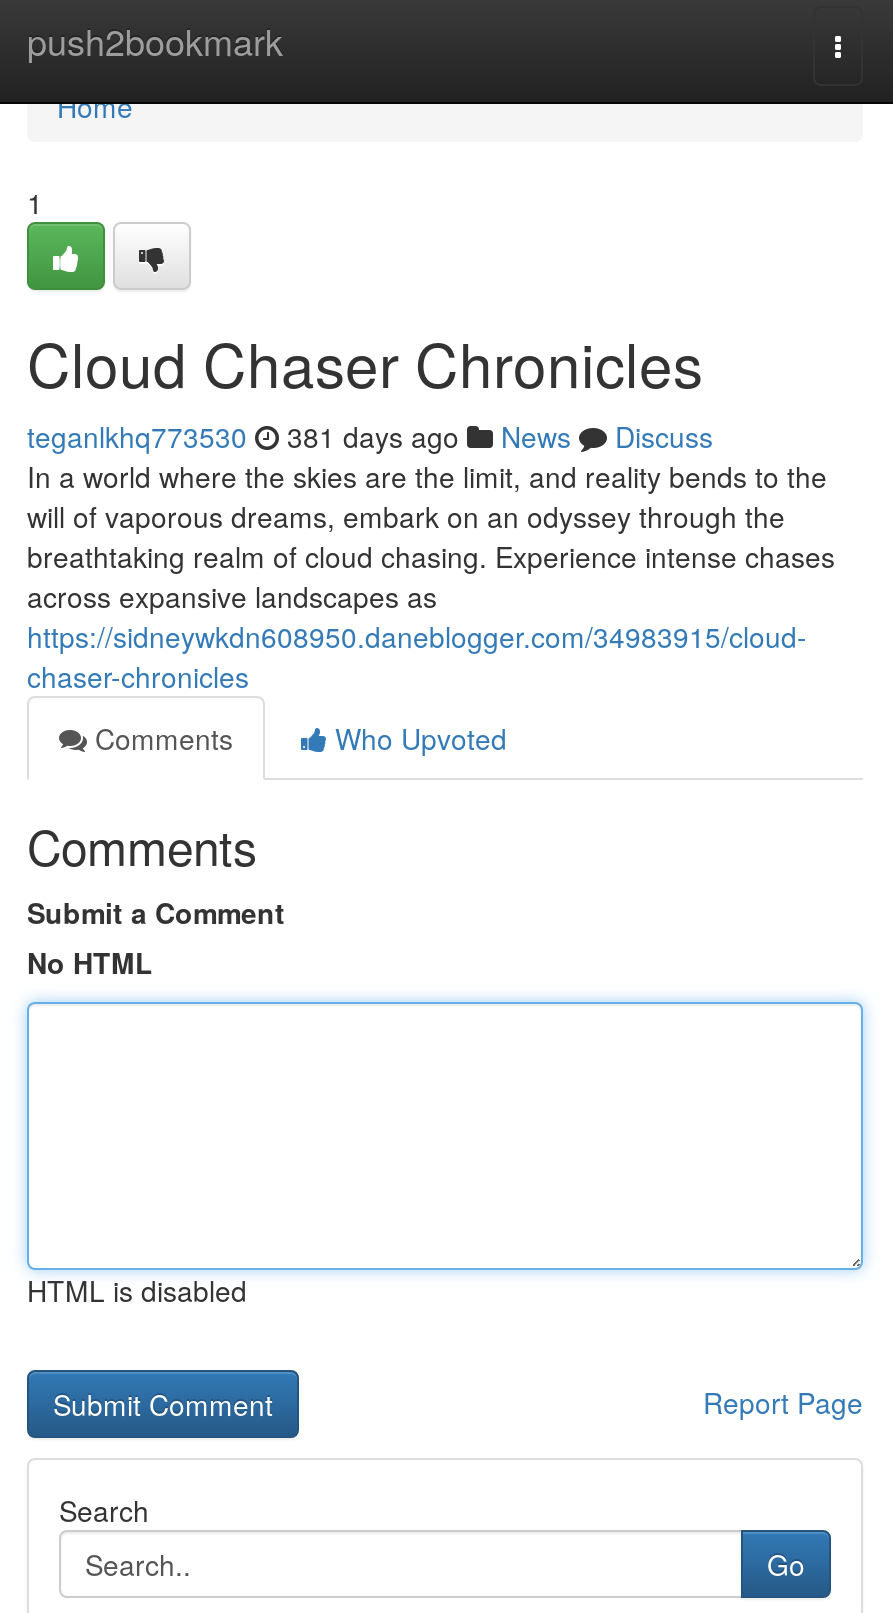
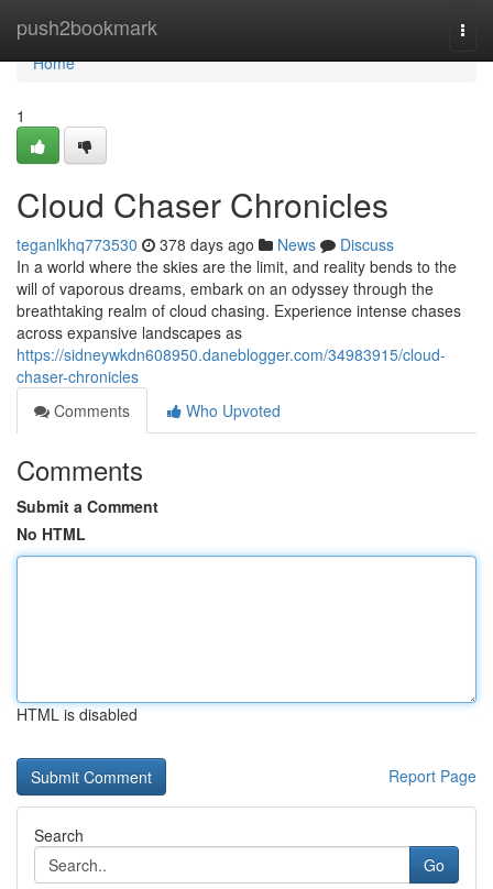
- teganlkhq773530 381 days ago News Discuss
+ teganlkhq773530 378 days ago News Discuss
